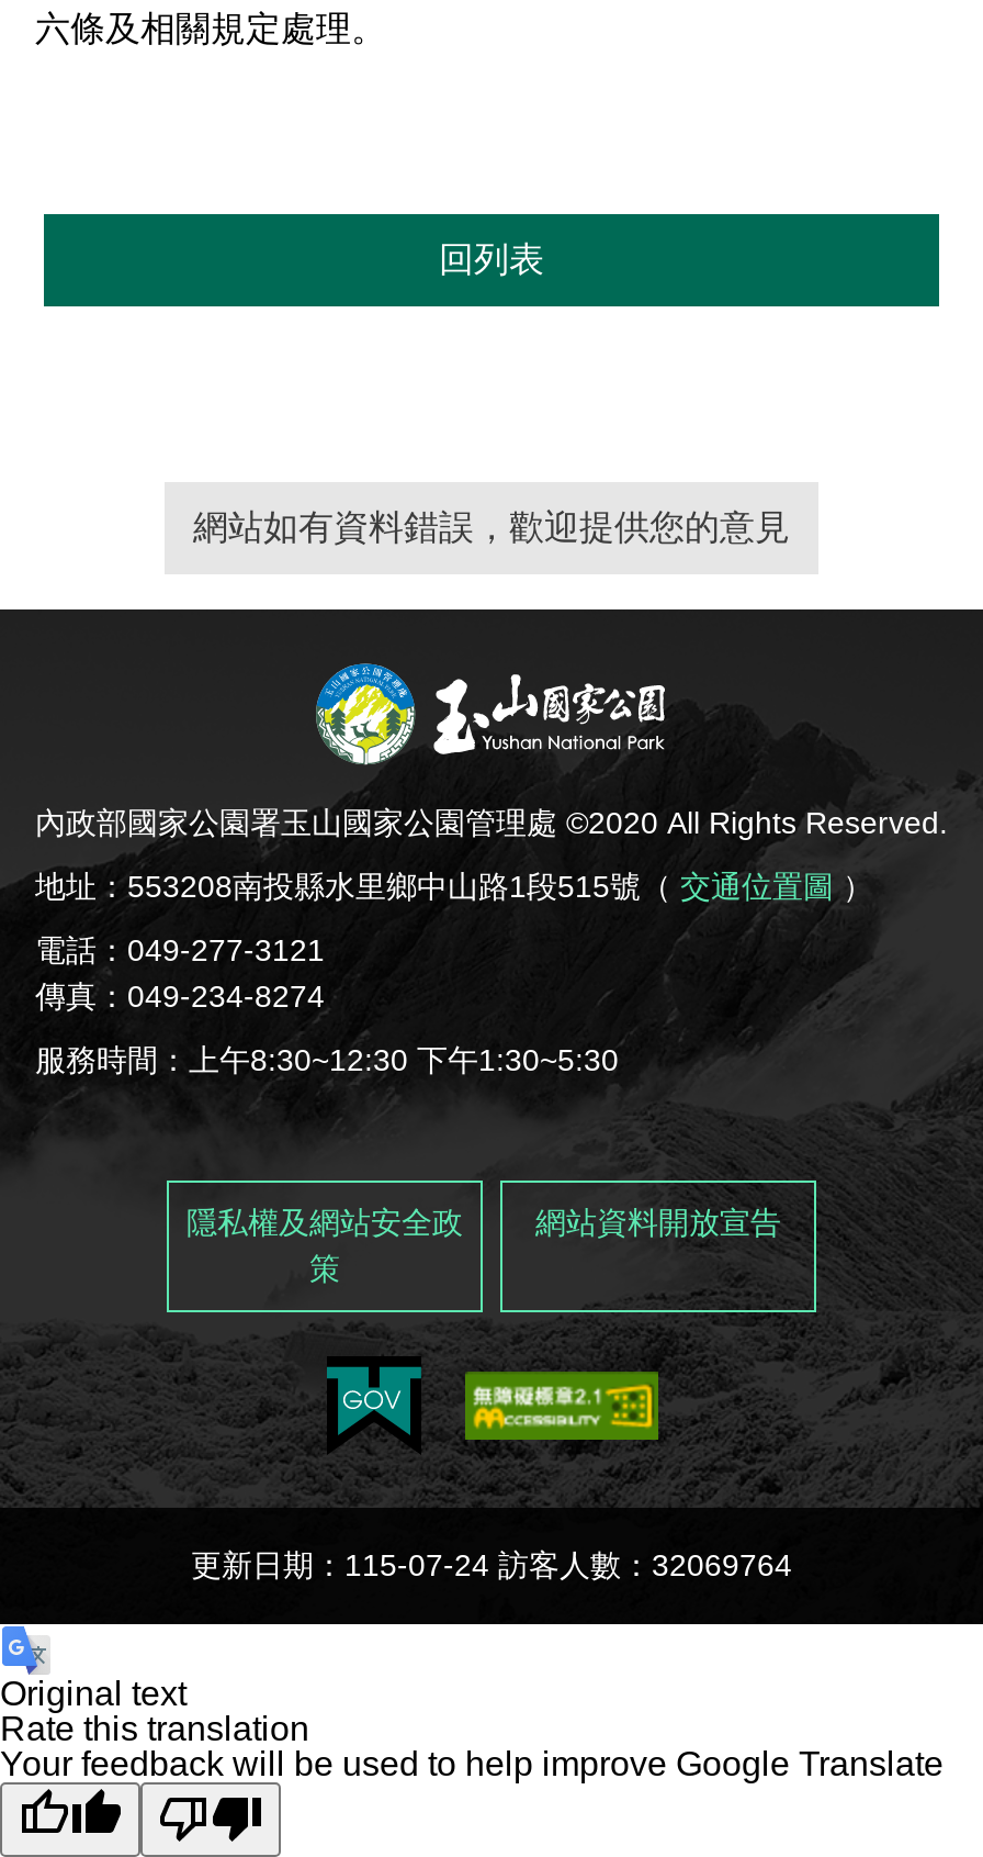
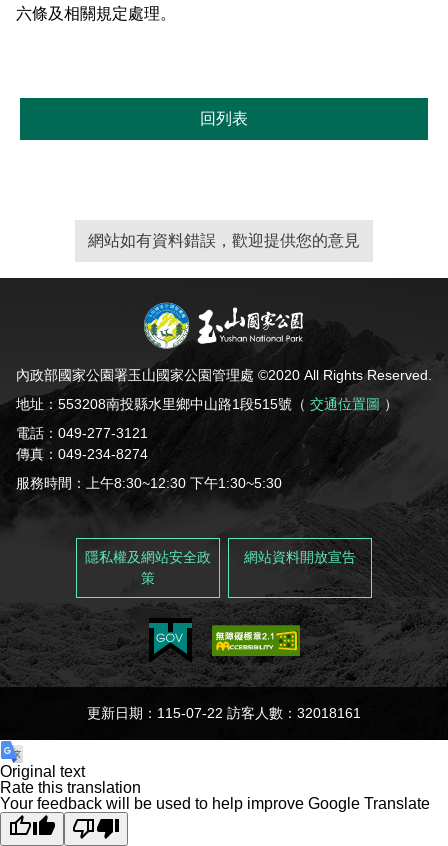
- 更新日期：115-07-24 訪客人數：32069764
+ 更新日期：115-07-22 訪客人數：32018161
